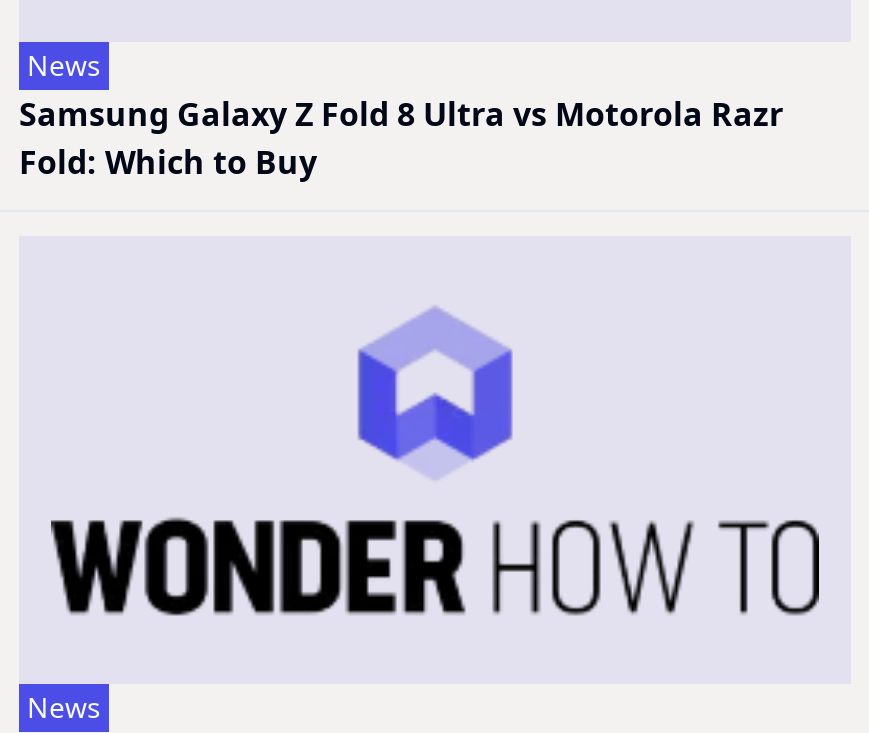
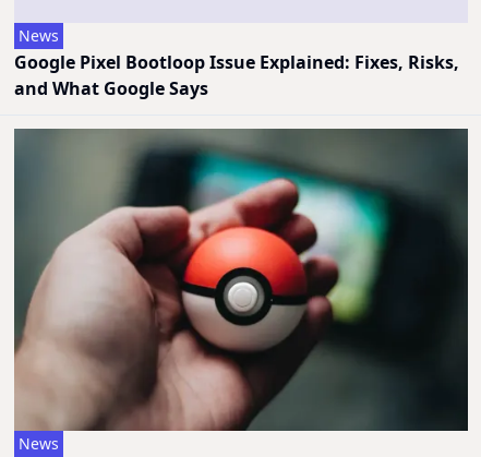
- Samsung Galaxy Z Fold 8 Ultra vs Motorola Razr
- Fold: Which to Buy
+ Google Pixel Bootloop Issue Explained: Fixes, Risks,
+ and What Google Says

- [image]
+ [image]
